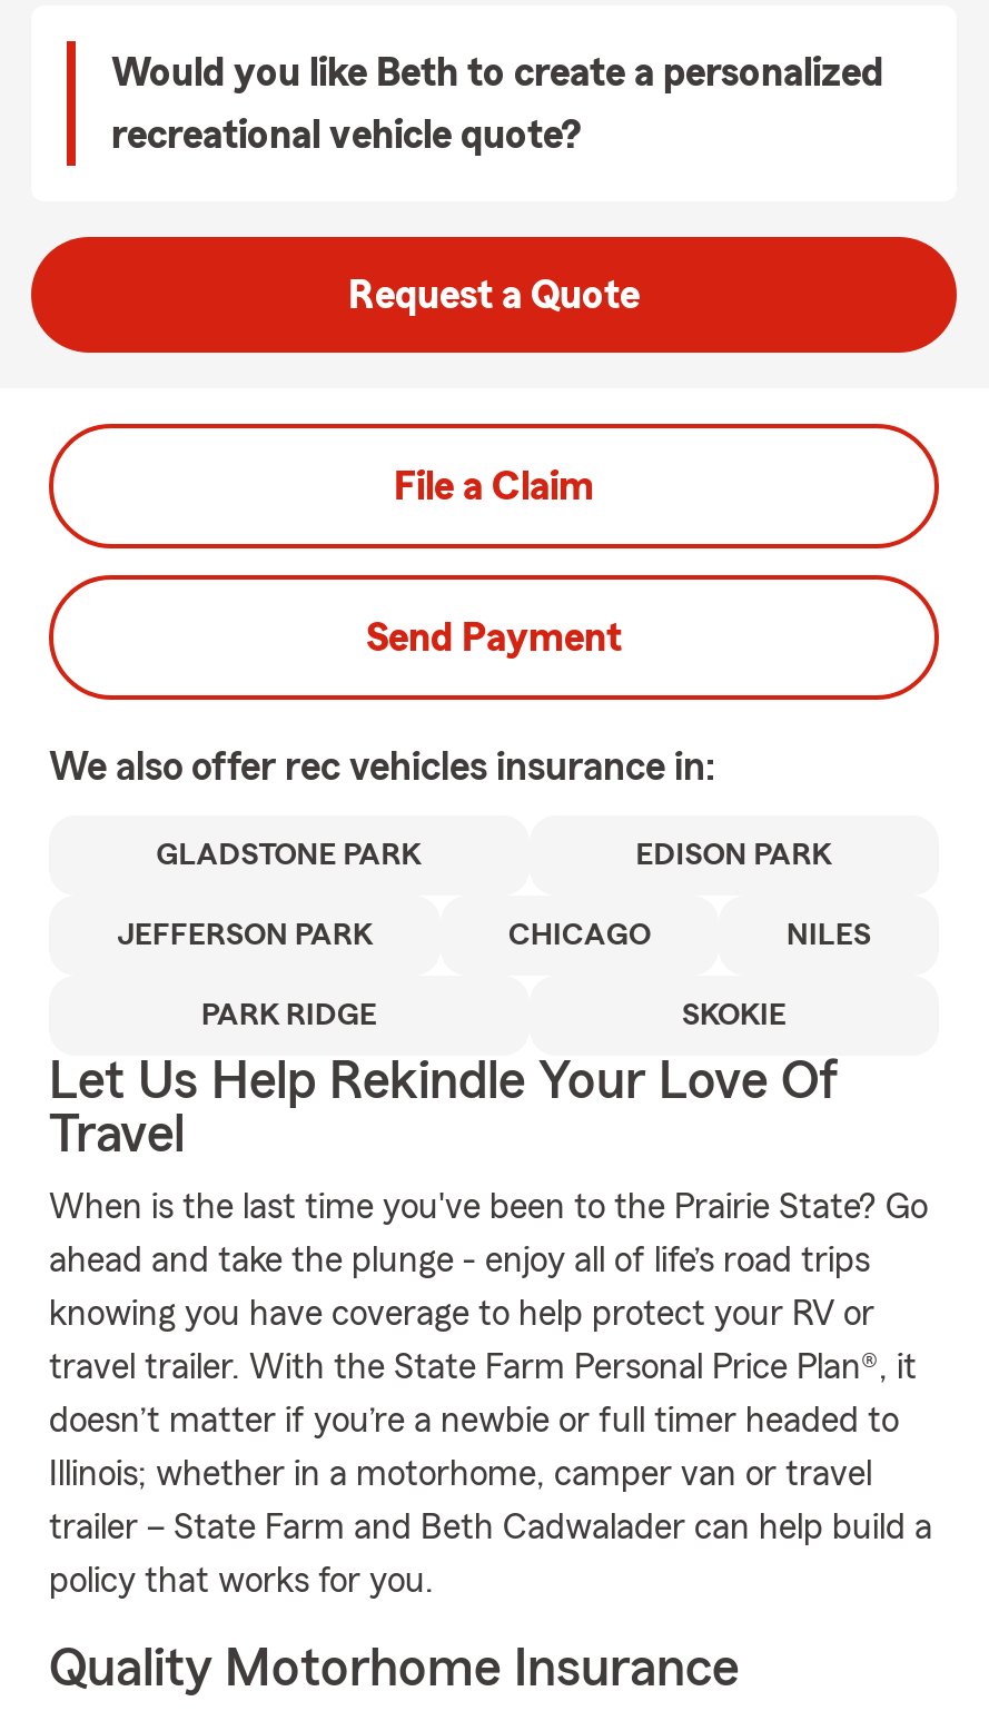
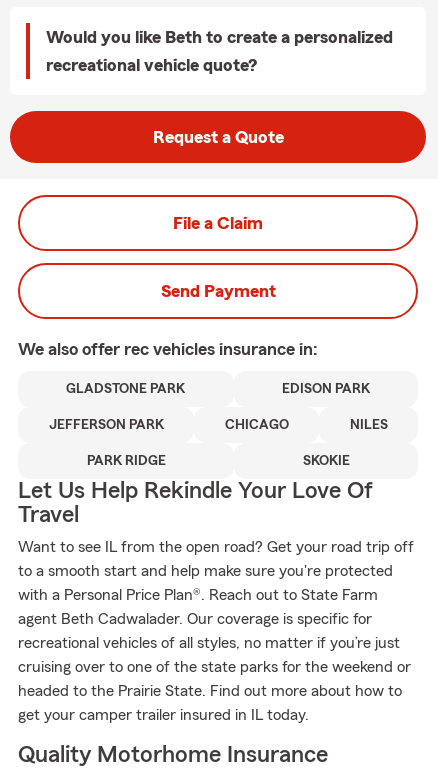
- When is the last time you've been to the Prairie State? Go
+ Want to see IL from the open road? Get your road trip off

- ahead and take the plunge - enjoy all of life’s road trips
+ to a smooth start and help make sure you're protected

- knowing you have coverage to help protect your RV or
+ with a Personal Price Plan®. Reach out to State Farm

- travel trailer. With the State Farm Personal Price Plan®, it
+ agent Beth Cadwalader. Our coverage is specific for

- doesn’t matter if you’re a newbie or full timer headed to
+ recreational vehicles of all styles, no matter if you’re just

- Illinois; whether in a motorhome, camper van or travel
+ cruising over to one of the state parks for the weekend or

- trailer – State Farm and Beth Cadwalader can help build a
+ headed to the Prairie State. Find out more about how to

- policy that works for you.
+ get your camper trailer insured in IL today.
